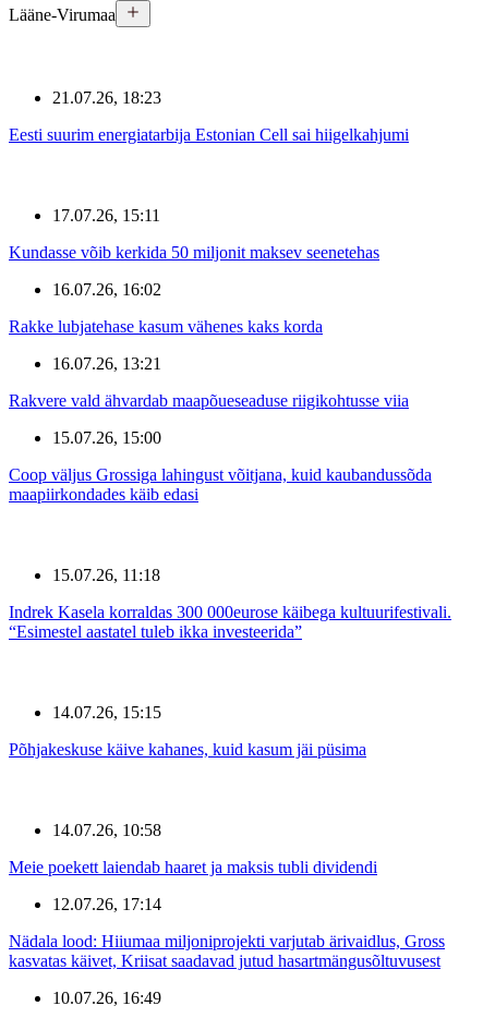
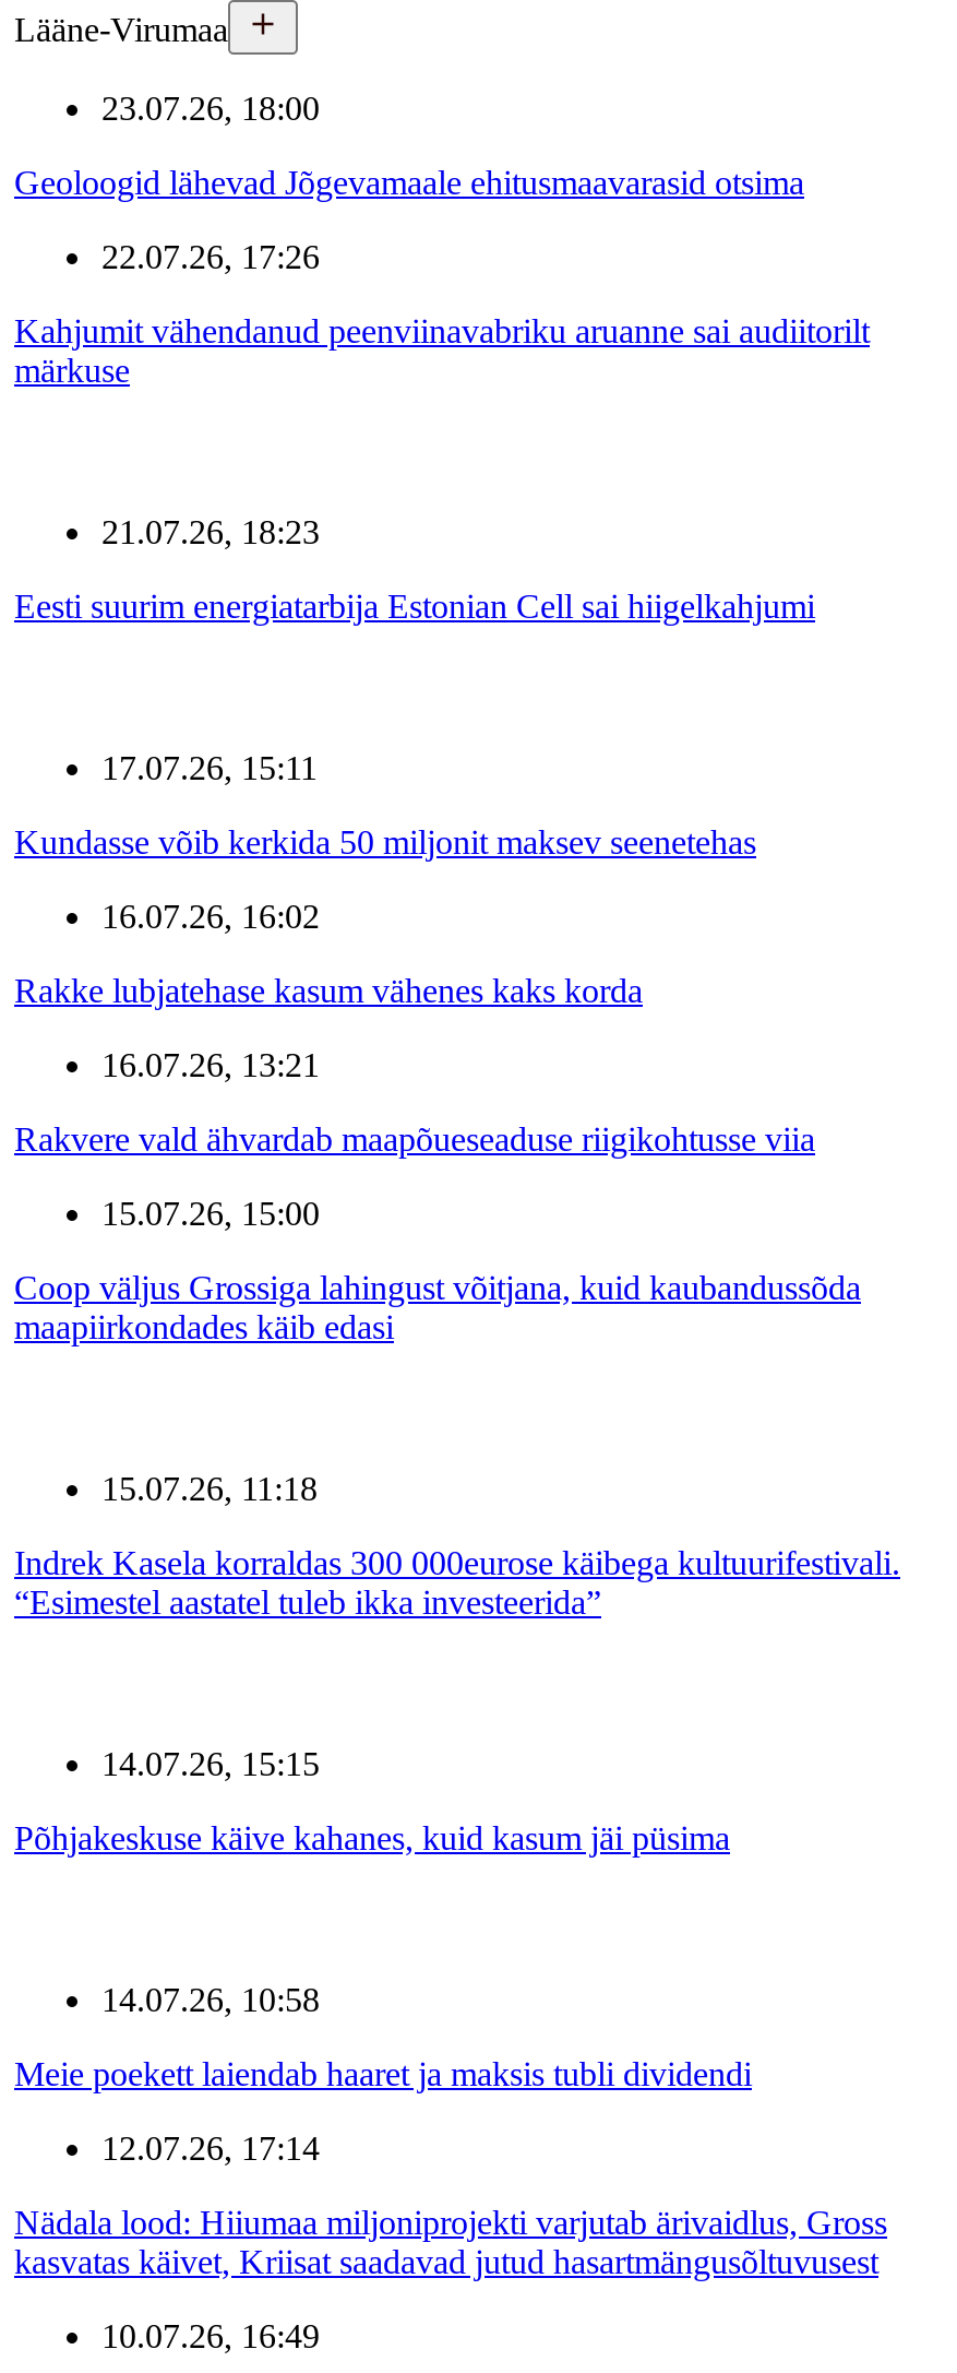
+ 23.07.26, 18:00
+ Geoloogid lähevad Jõgevamaale ehitusmaavarasid otsima
+ 22.07.26, 17:26
+ Kahjumit vähendanud peenviinavabriku aruanne sai audiitorilt
+ märkuse
